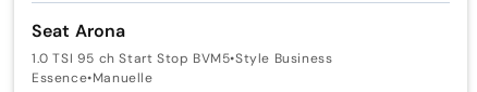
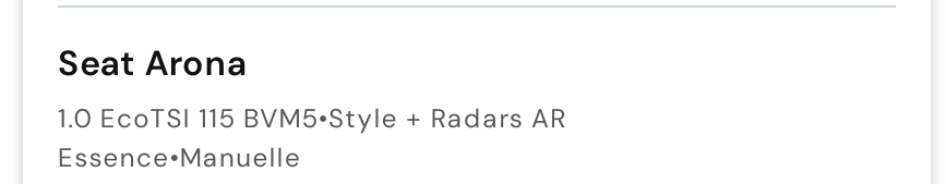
- 1.0 TSI 95 ch Start Stop BVM5•Style Business
+ 1.0 EcoTSI 115 BVM5•Style + Radars AR
